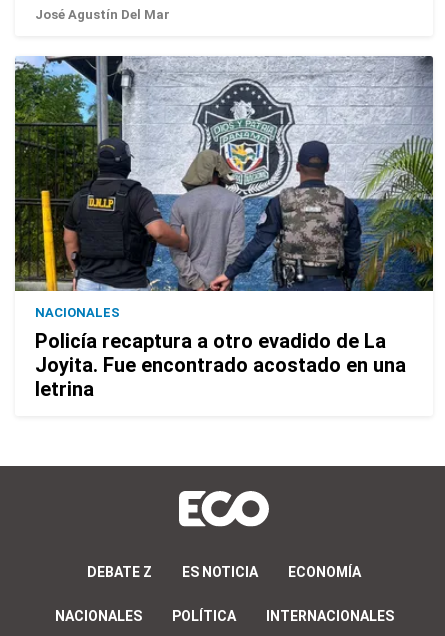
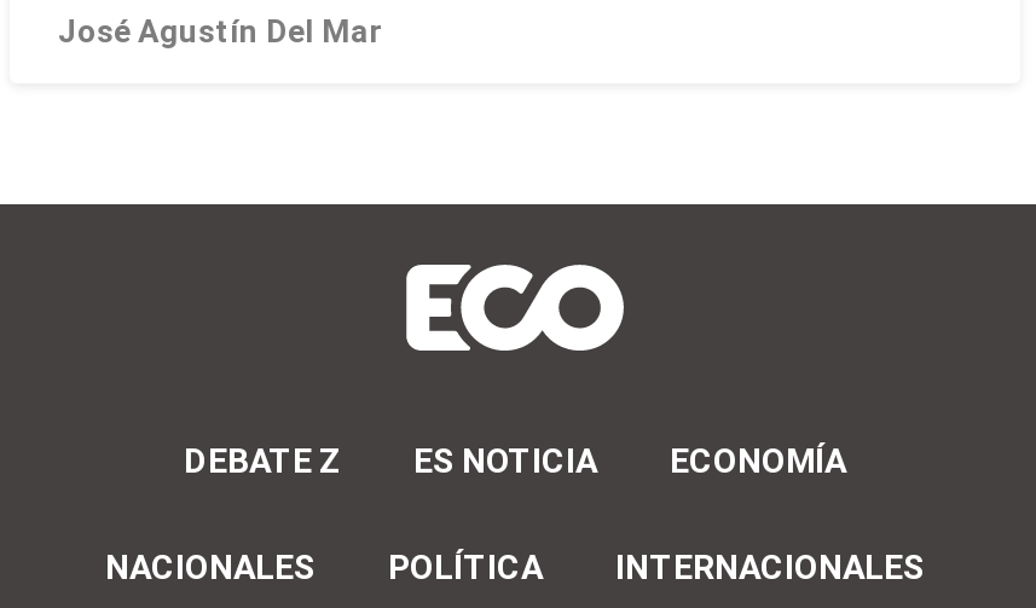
- [image]
- NACIONALES
- Policía recaptura a otro evadido de La
- Joyita. Fue encontrado acostado en una
- letrina
